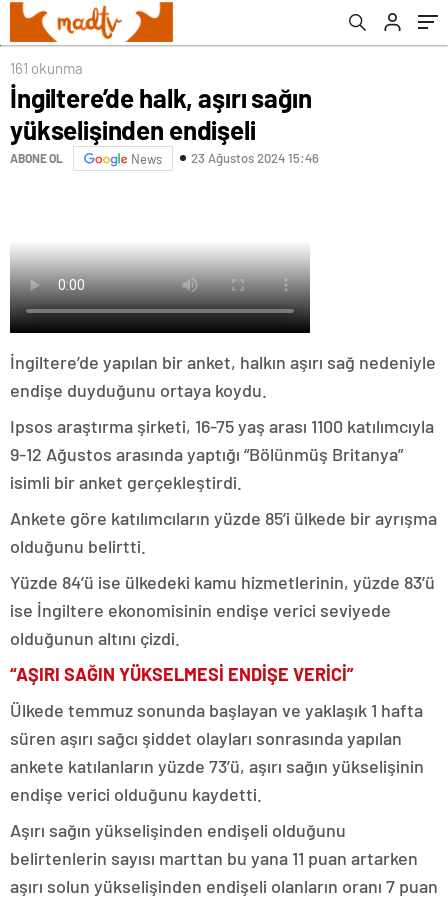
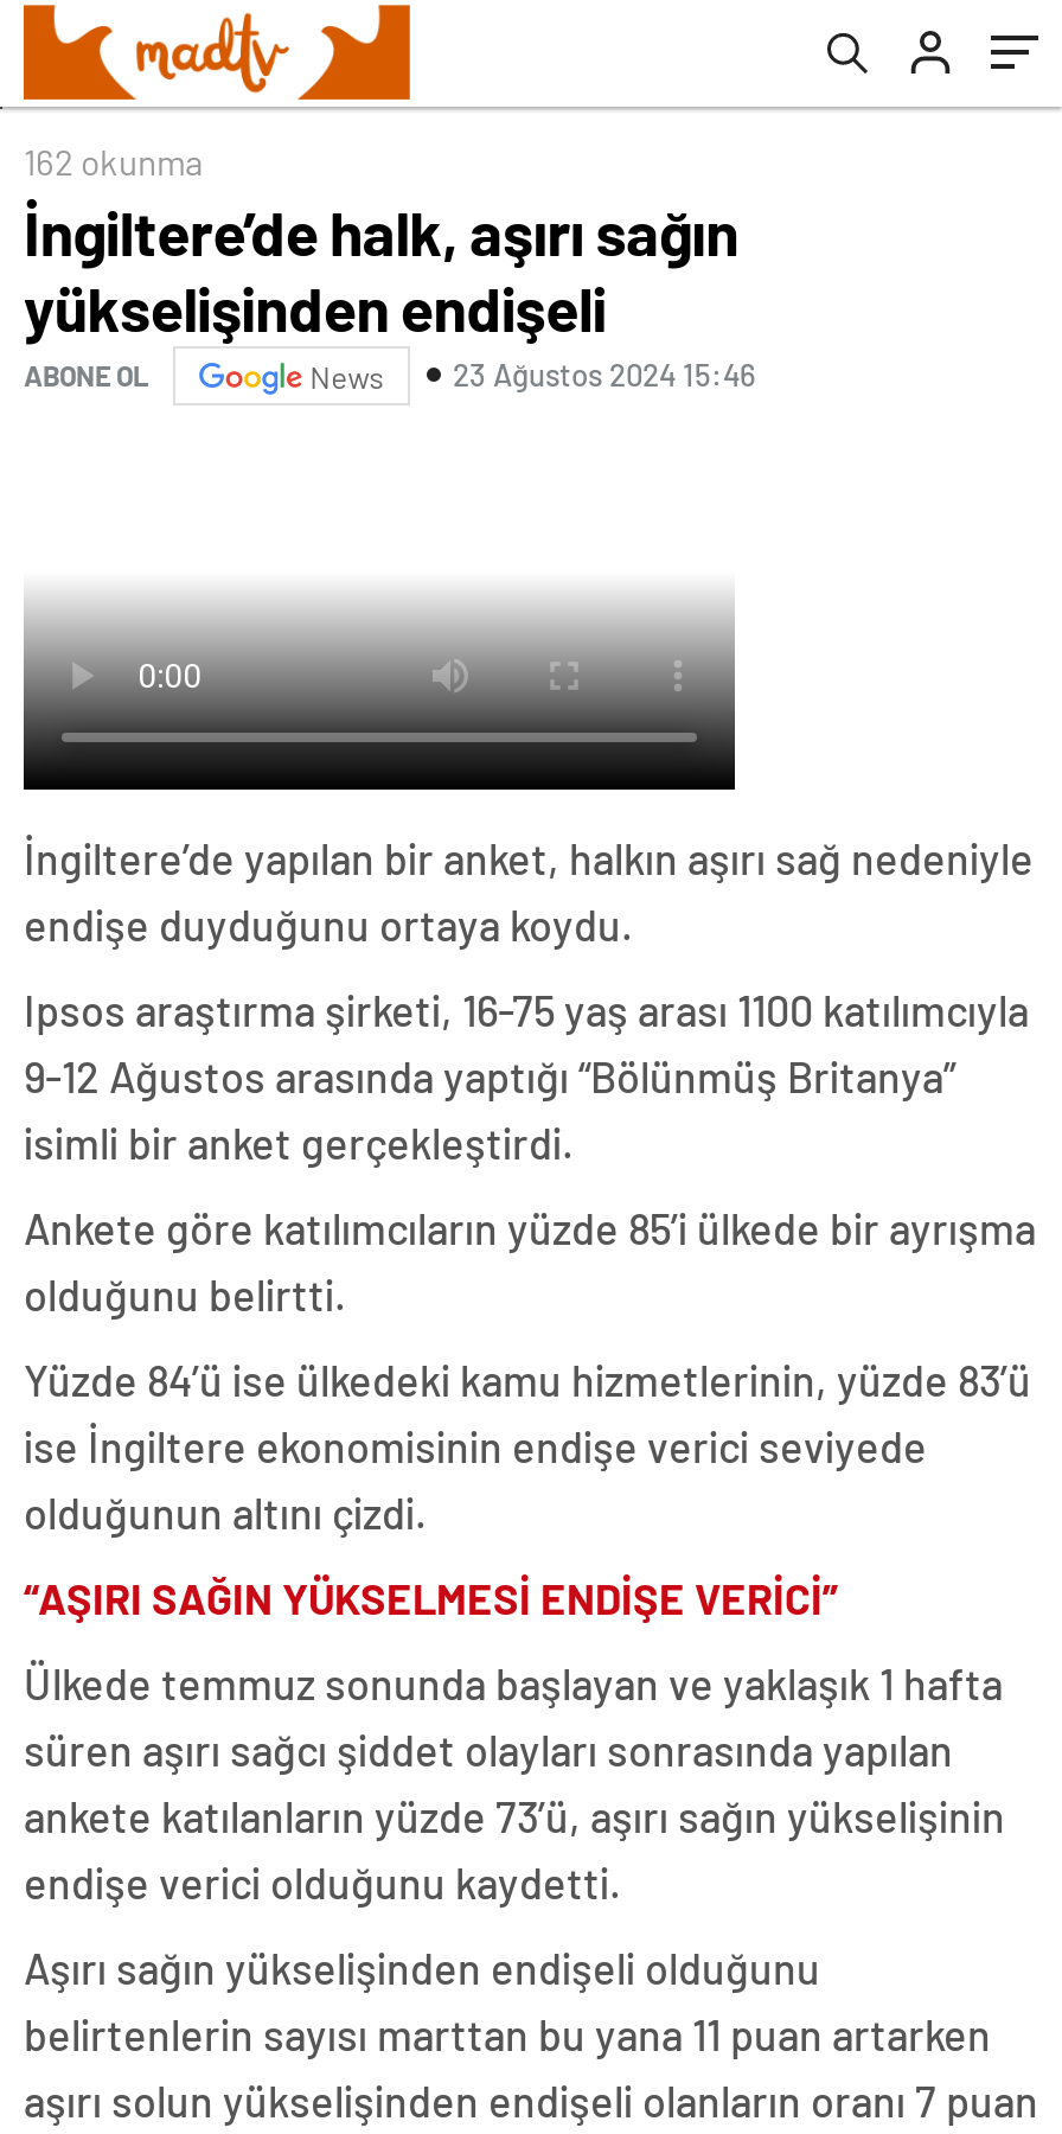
- 161 okunma
+ 162 okunma
